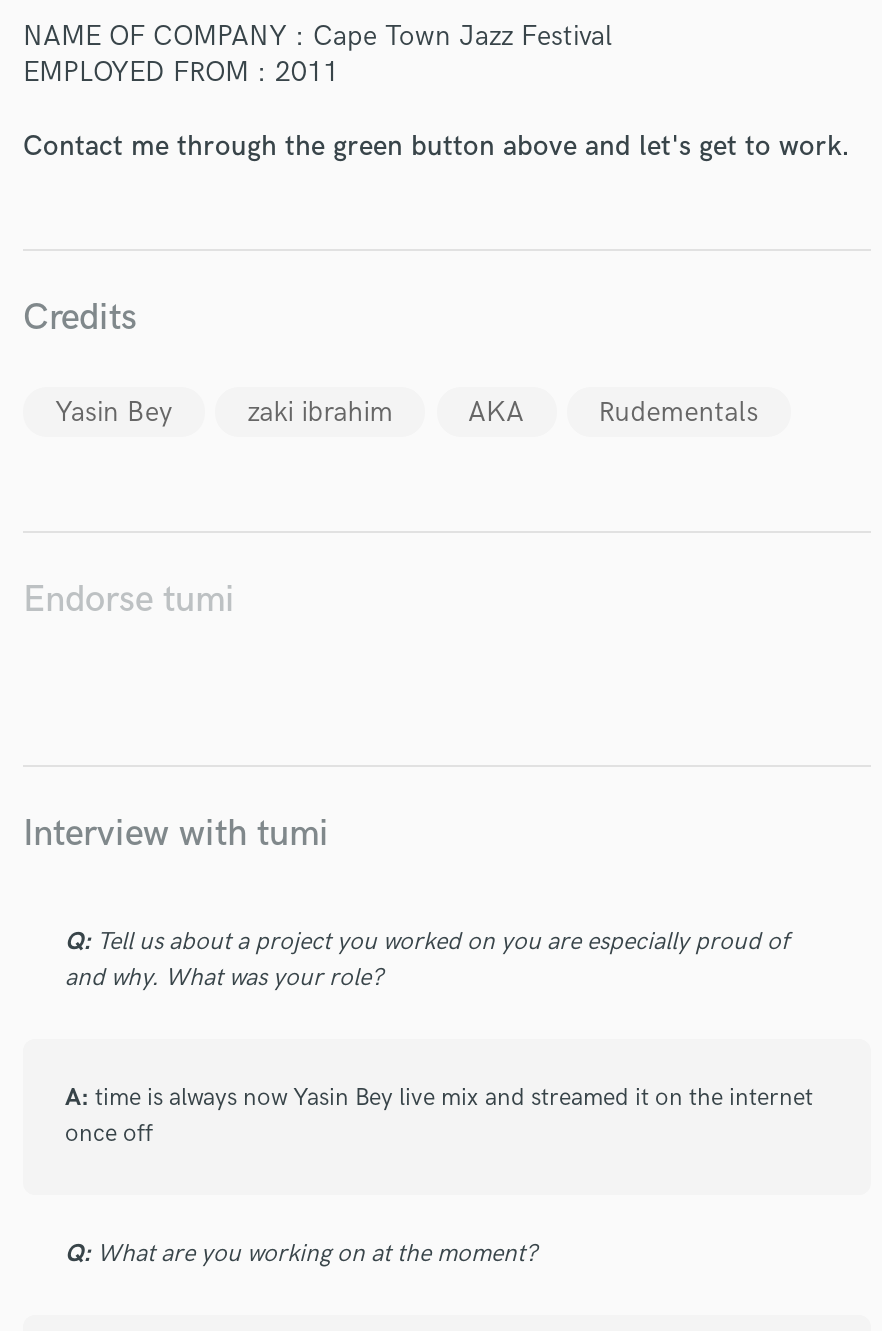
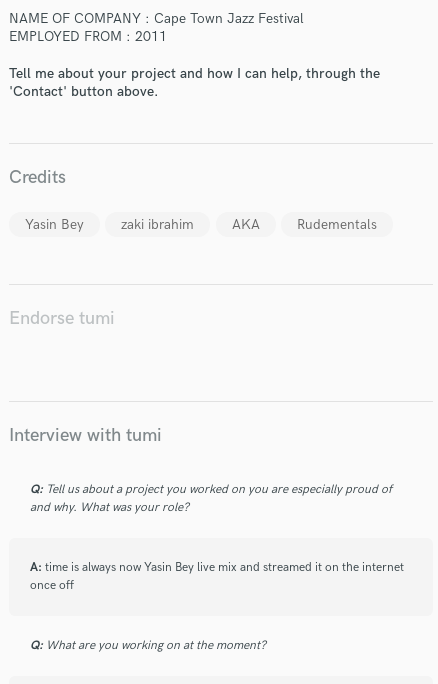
- Contact me through the green button above and let's get to work.
+ Tell me about your project and how I can help, through the
+ 'Contact' button above.
